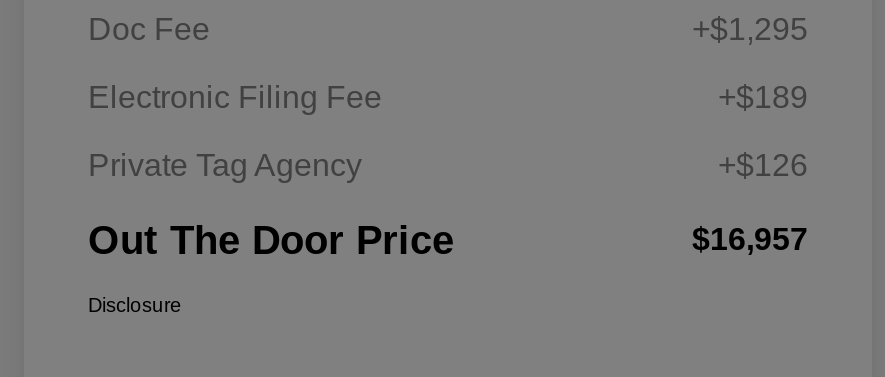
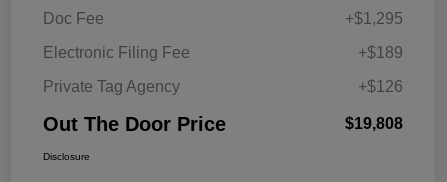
- $16,957
+ $19,808
